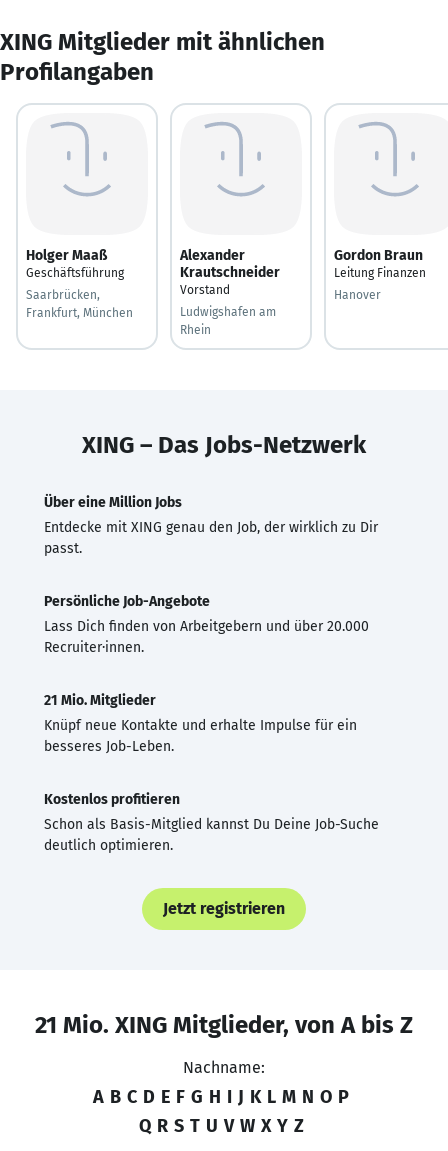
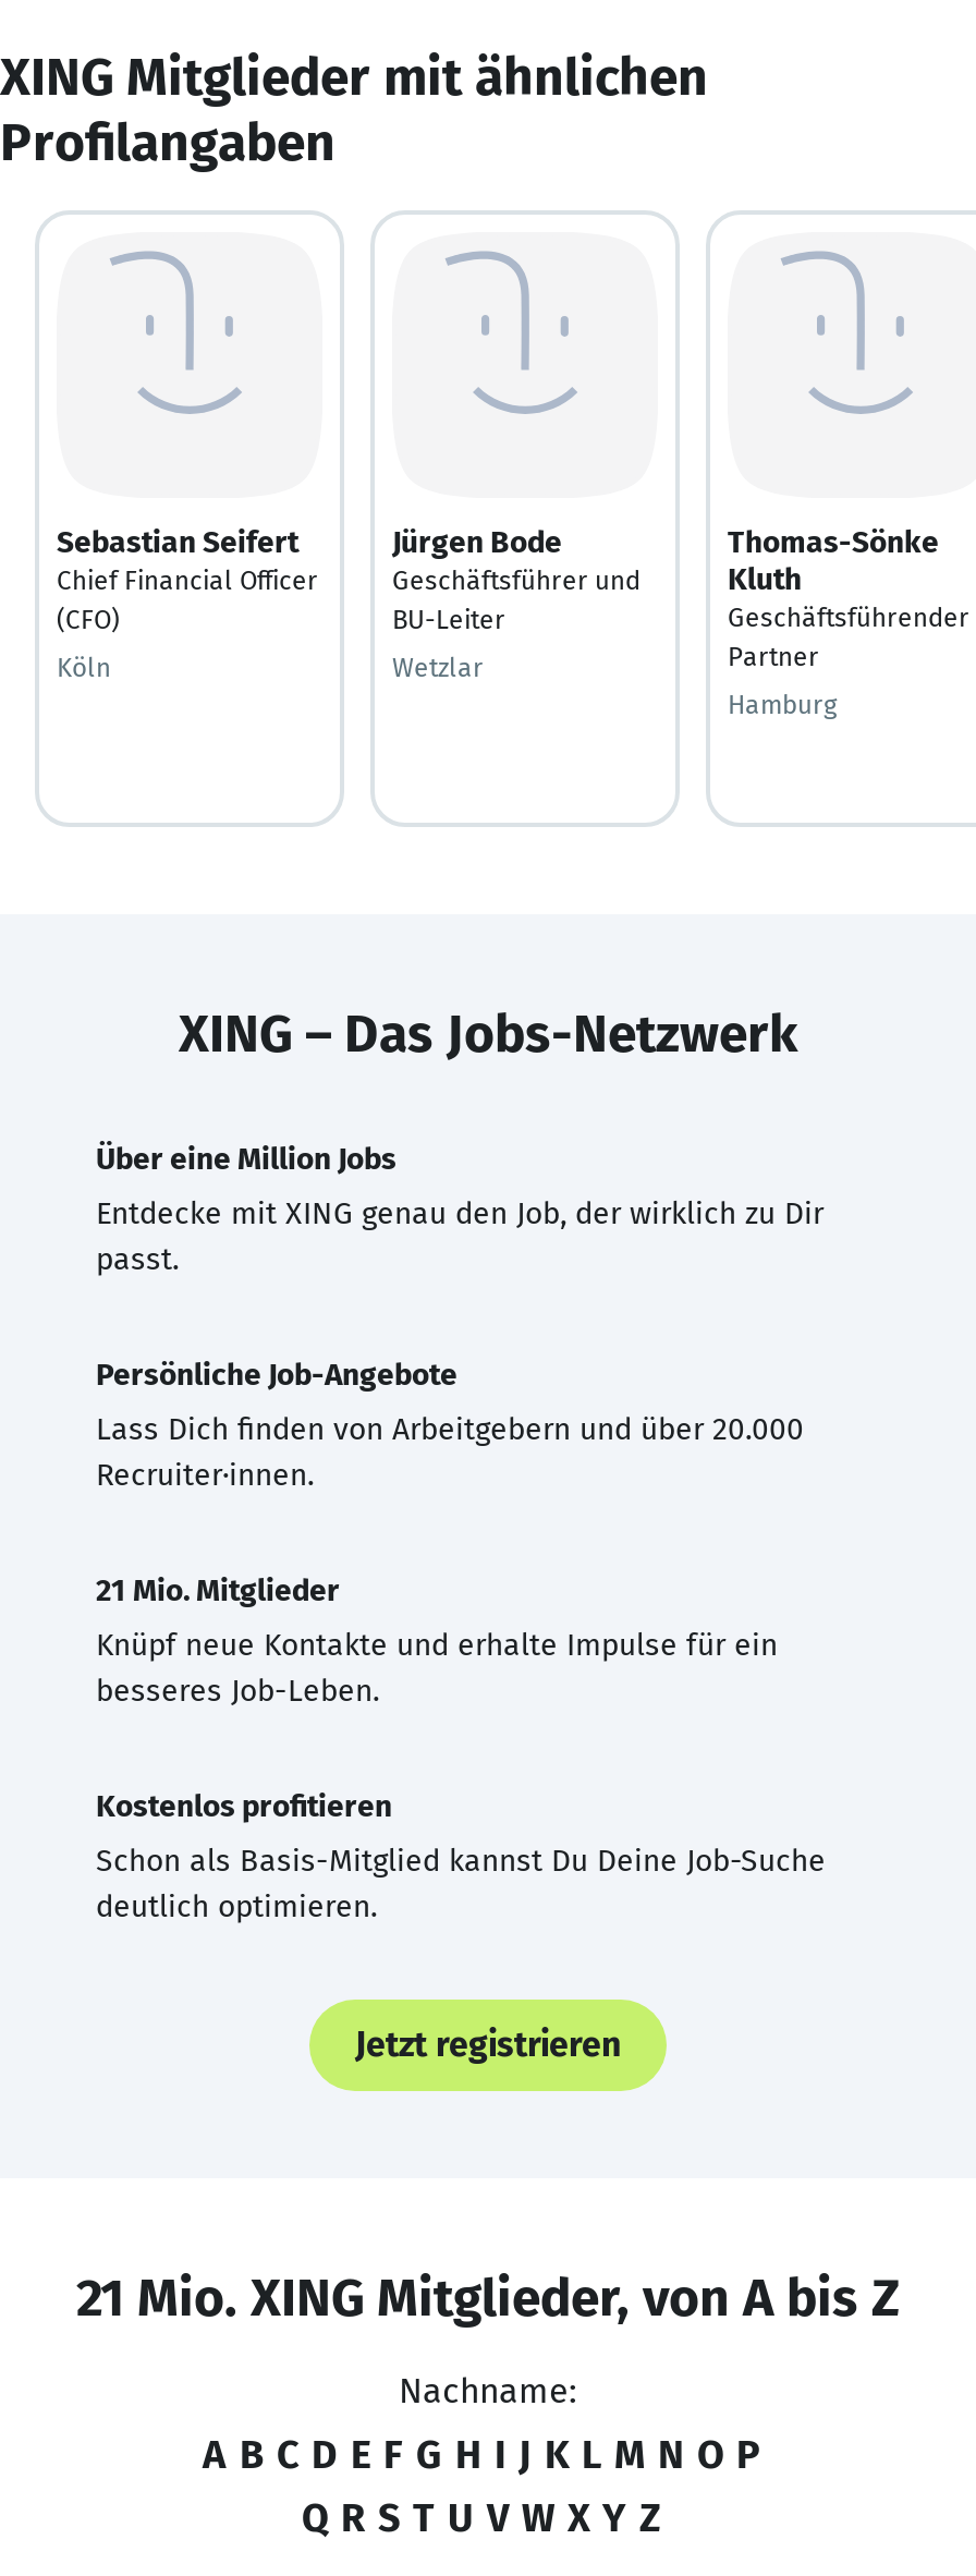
- Holger Maaß
- Geschäftsführung
+ Sebastian Seifert
+ Chief Financial Officer
+ (CFO)

- Alexander
- Krautschneider
- Vorstand
+ Jürgen Bode
+ Geschäftsführer und
+ BU-Leiter

- Gordon Braun
- Leitung Finanzen
+ Thomas-Sönke
+ Kluth
+ Geschäftsführender
+ Partner

- Saarbrücken,
- Frankfurt, München
+ Köln

- Hanover
+ Hamburg

- Ludwigshafen am
- Rhein
+ Wetzlar
